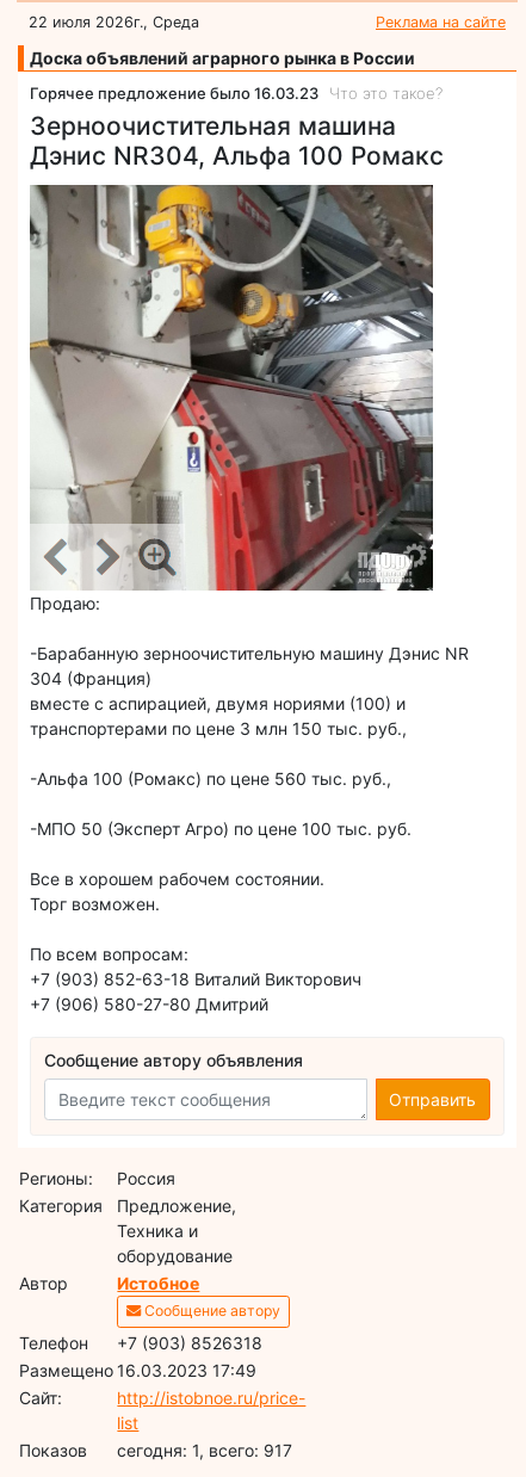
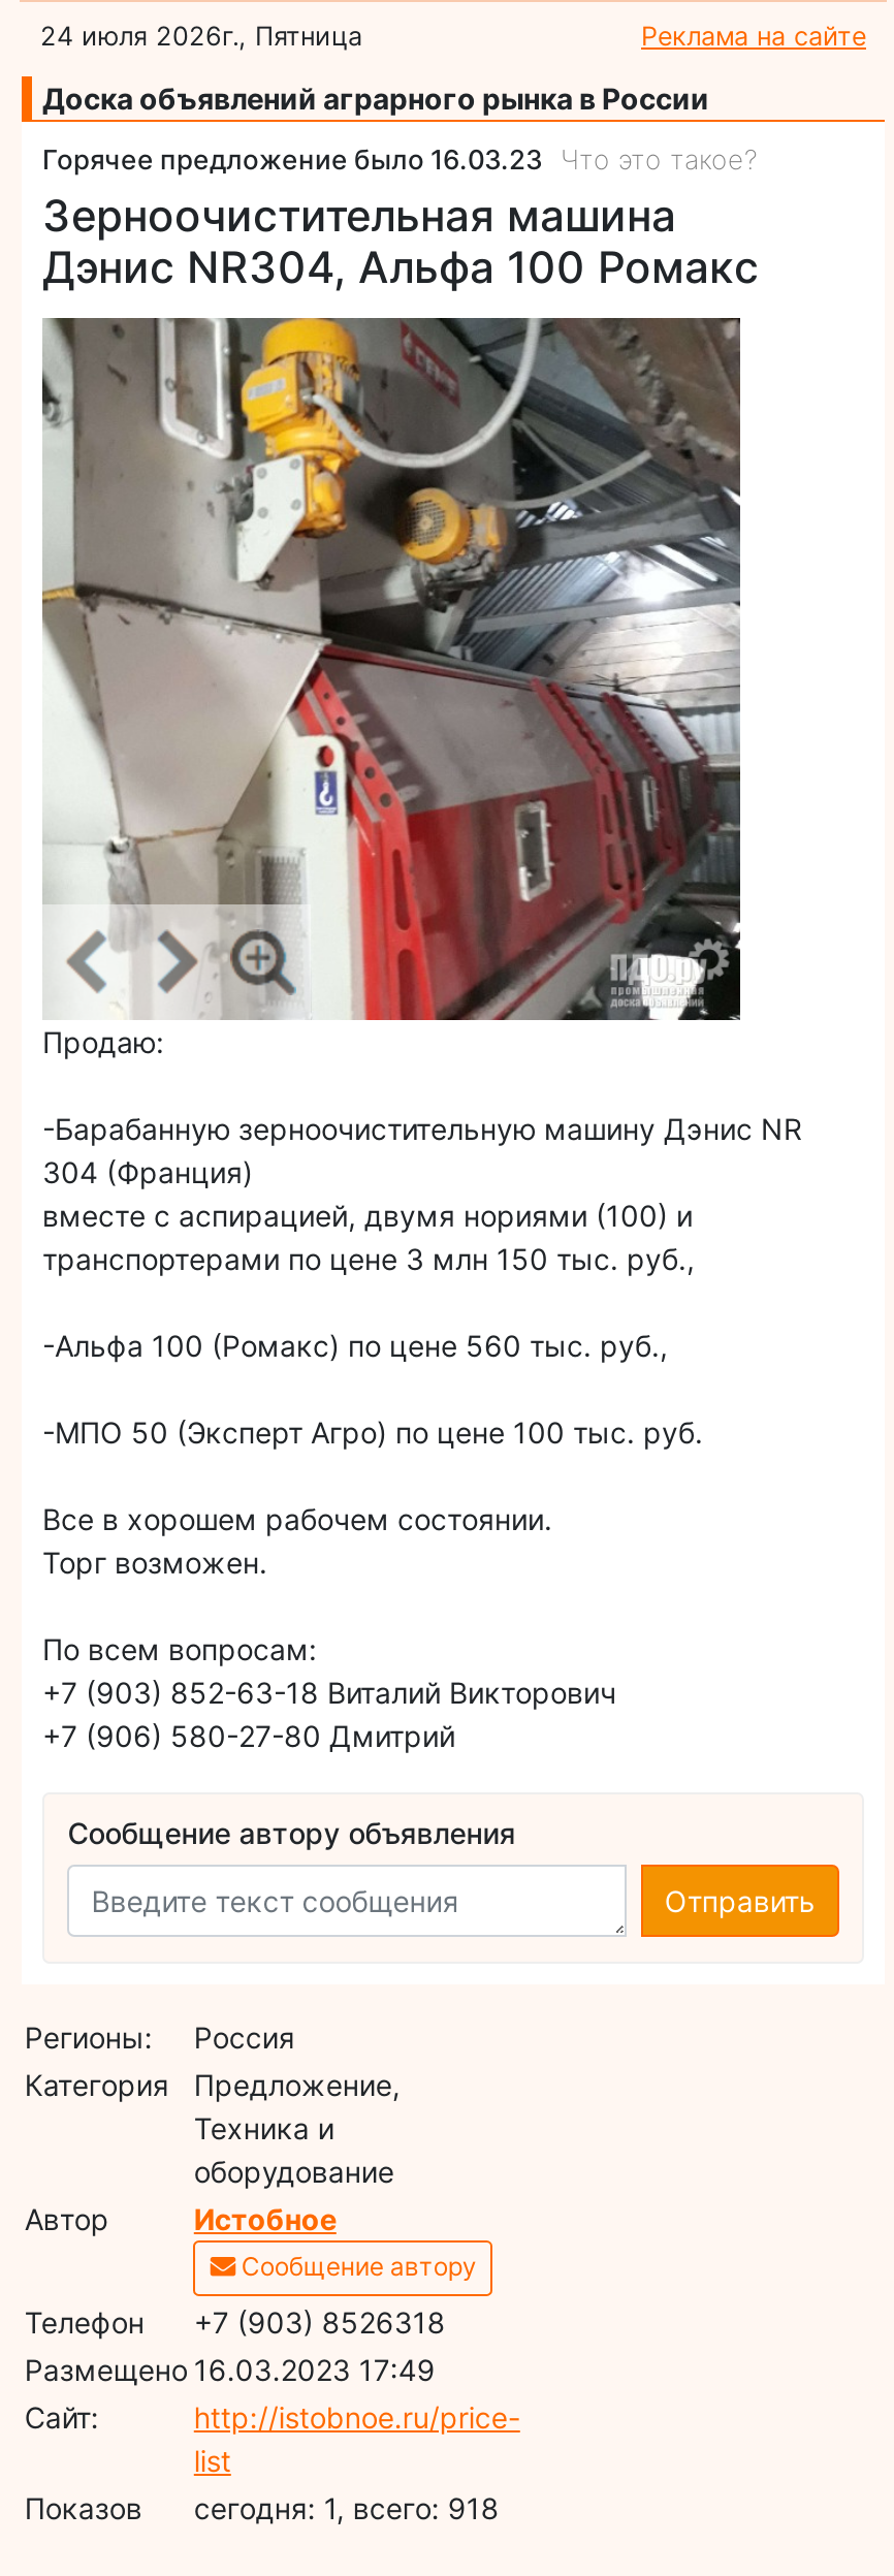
- 22 июля 2026г., Среда
+ 24 июля 2026г., Пятница

- cегодня: 1, всего: 917
+ cегодня: 1, всего: 918
